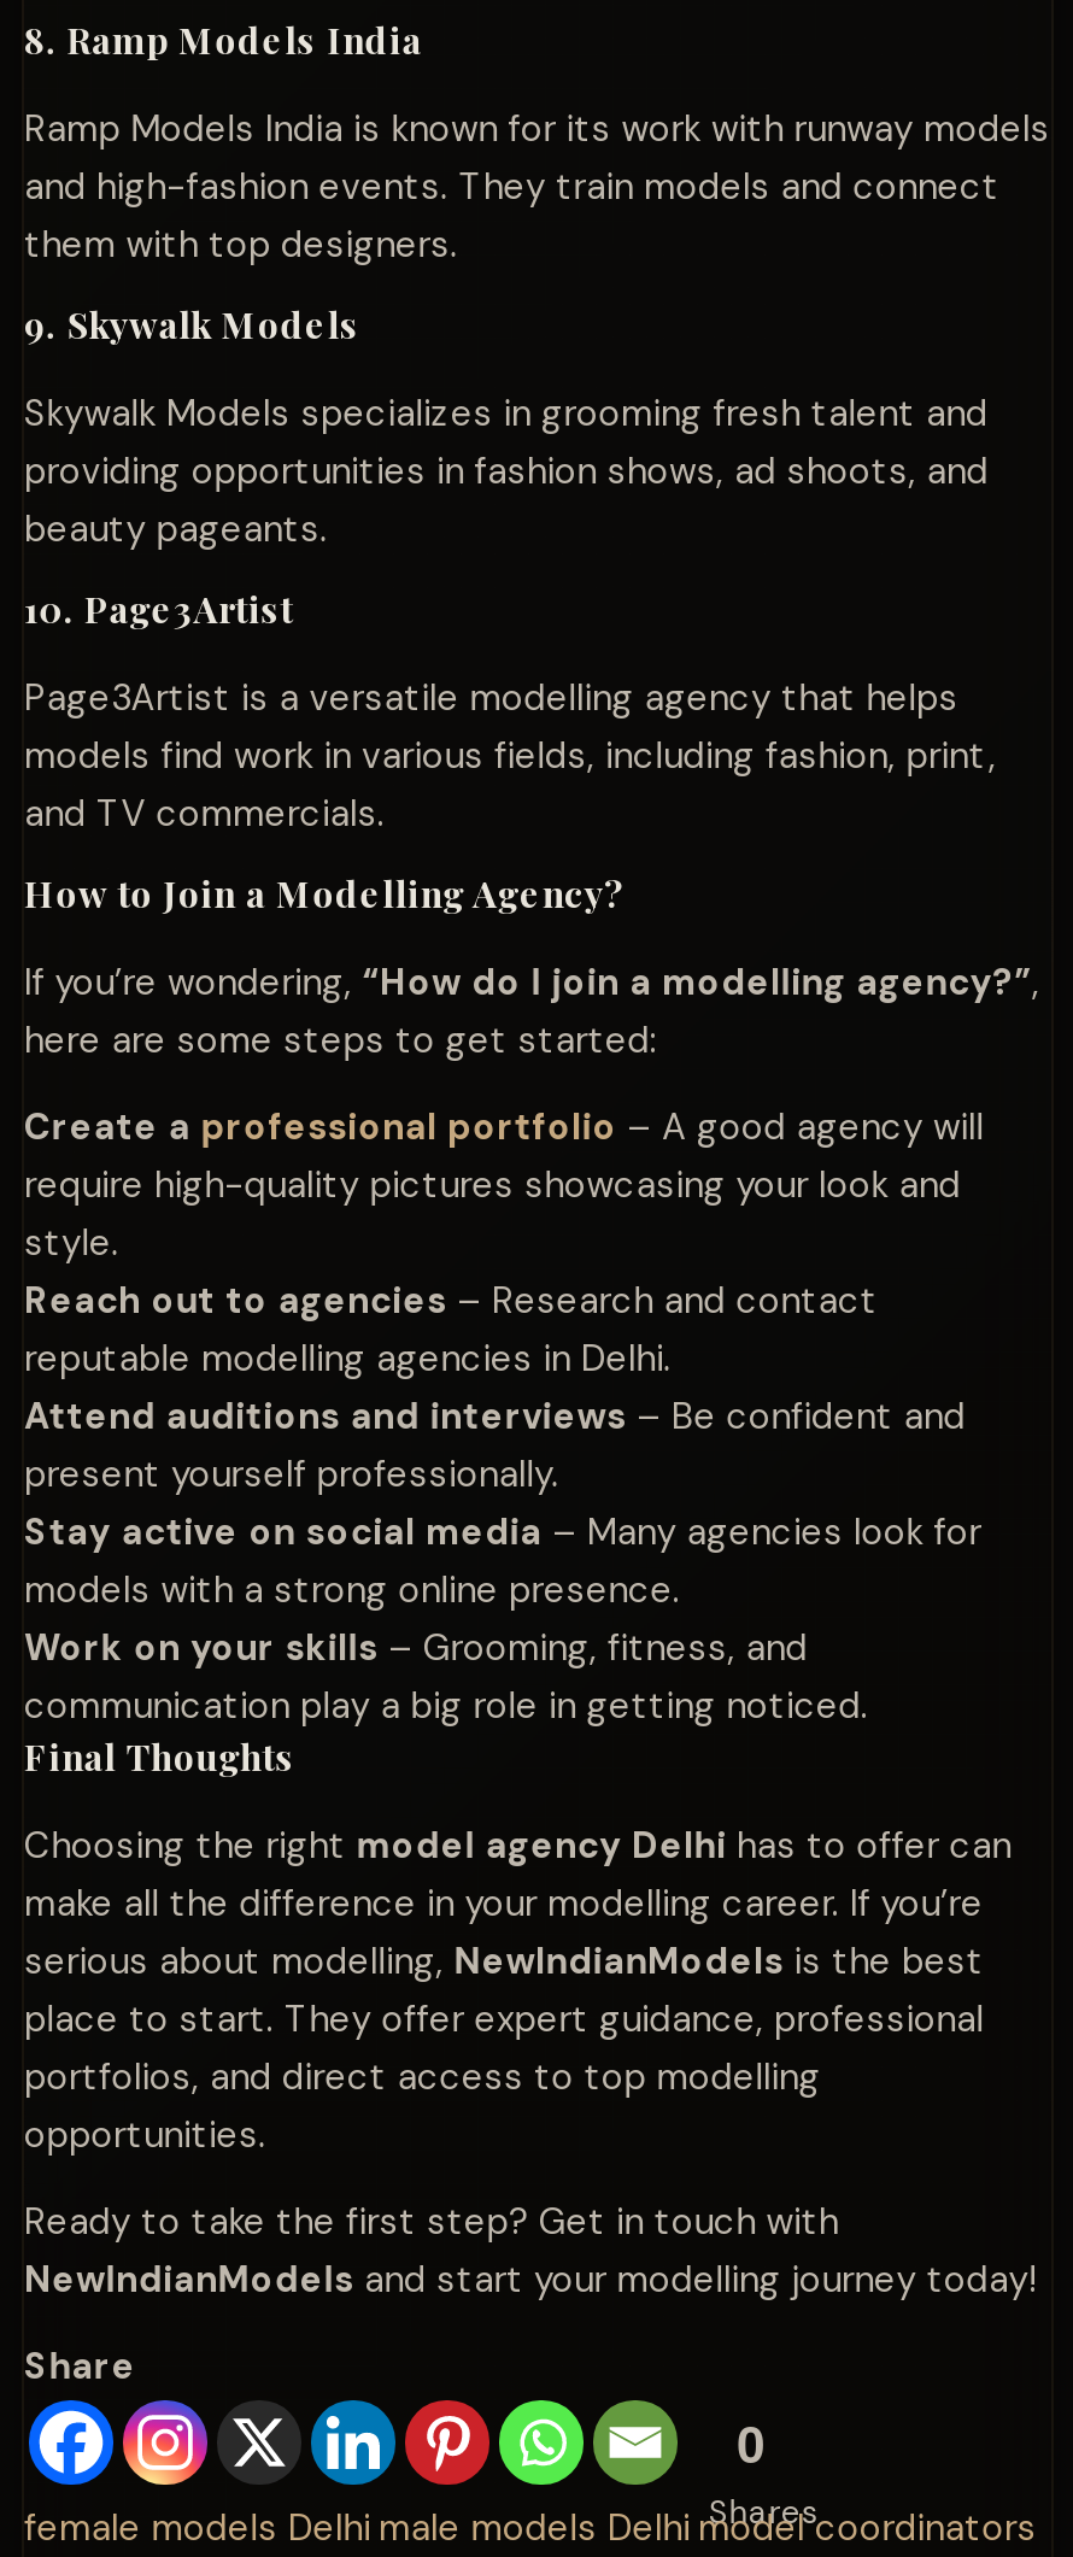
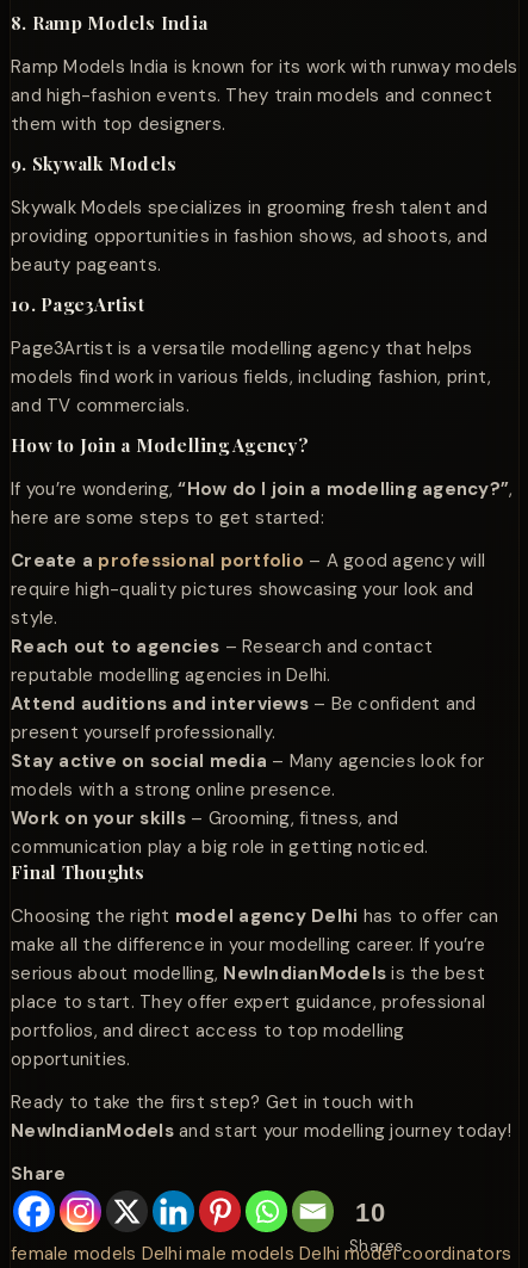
- 0
+ 10
